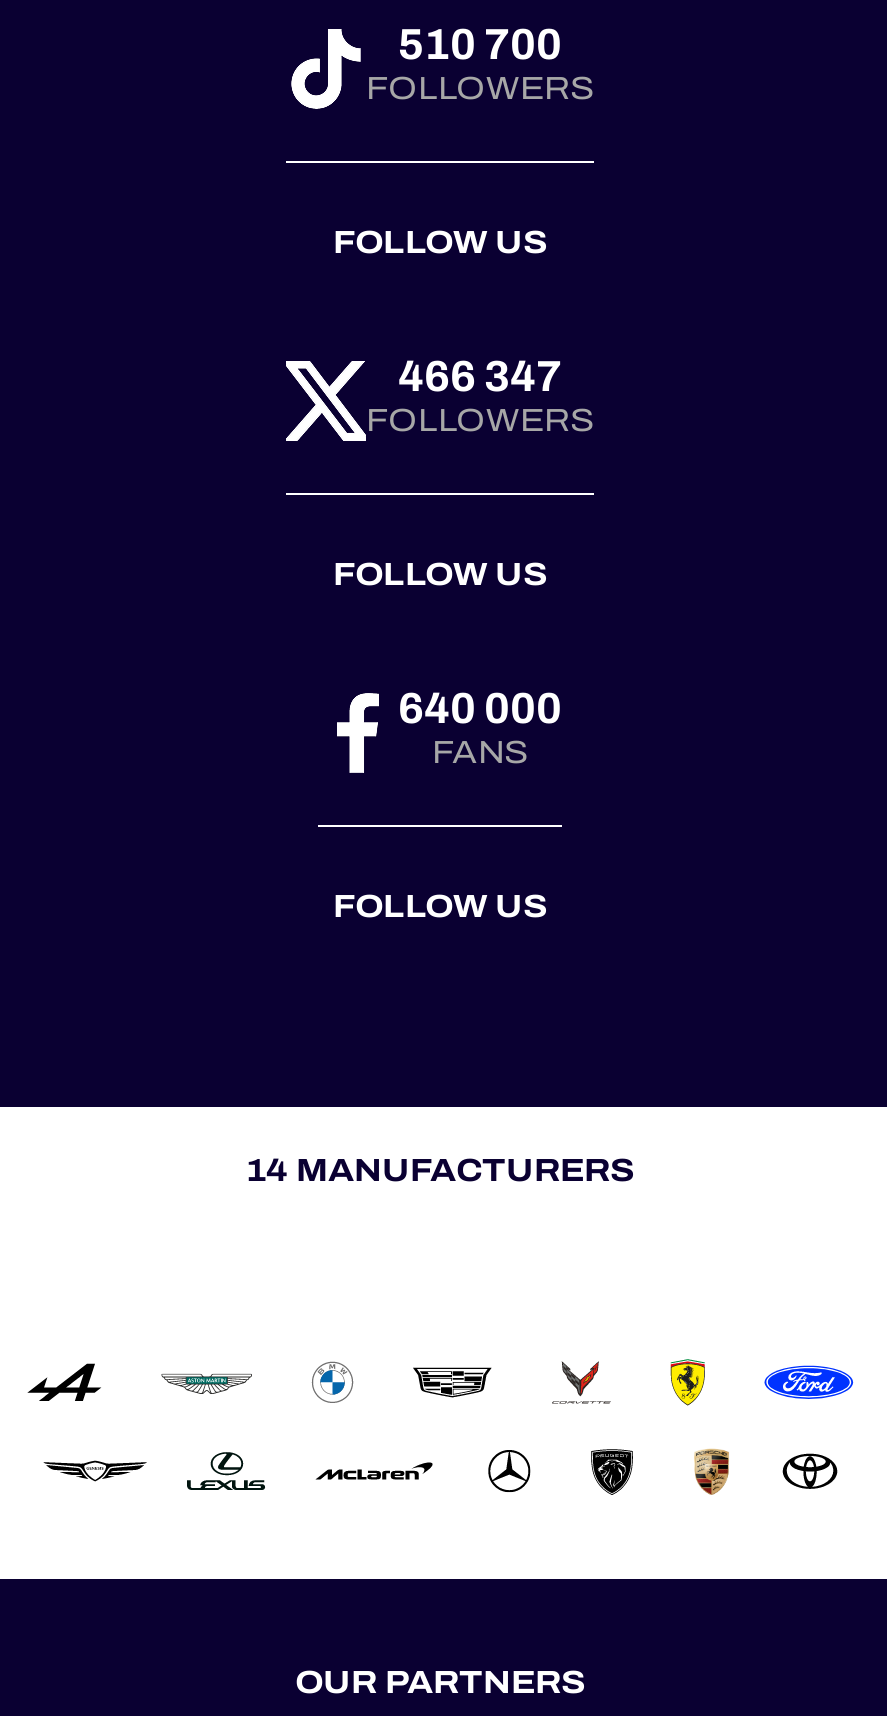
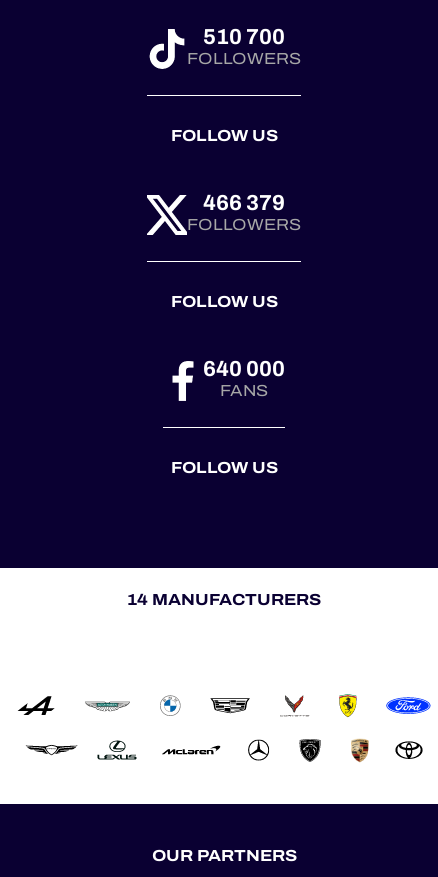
- 466 347
+ 466 379
